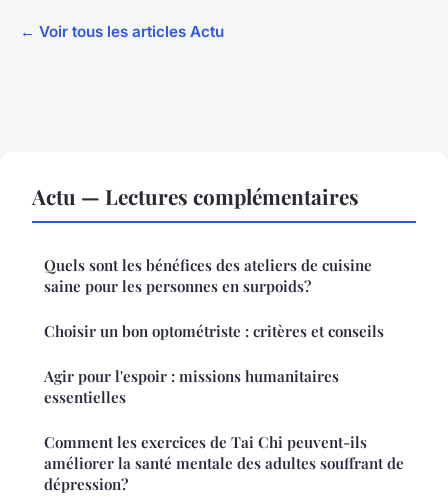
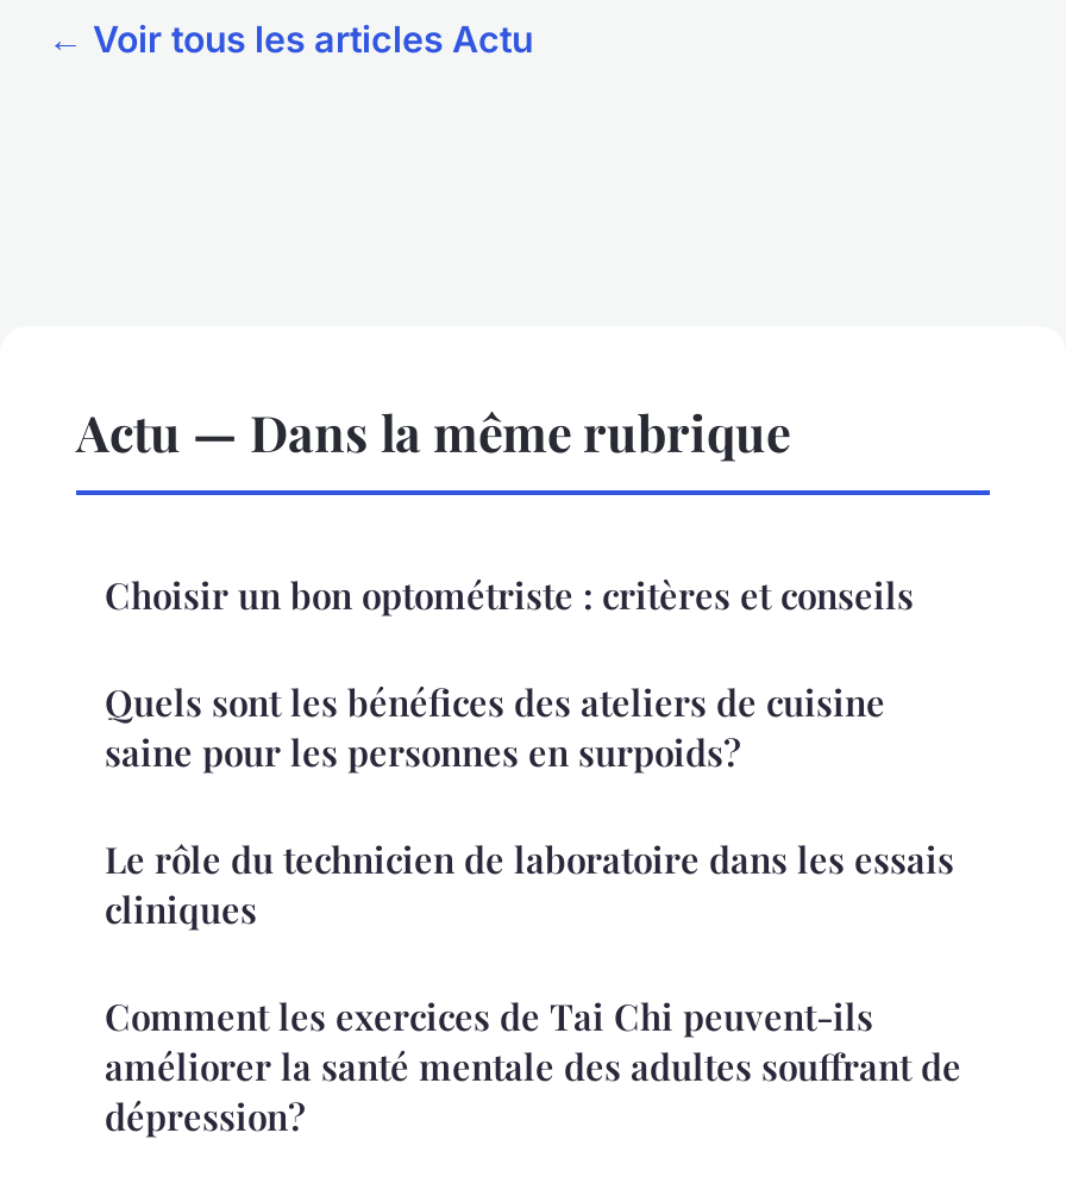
- Actu — Lectures complémentaires
+ Actu — Dans la même rubrique

moved down: Quels sont les bénéfices des ateliers de cuisine | saine pour les personnes en surpoids?

moved up: Choisir un bon optométriste : critères et conseils

- Agir pour l'espoir : missions humanitaires
- essentielles
+ Le rôle du technicien de laboratoire dans les essais
+ cliniques
